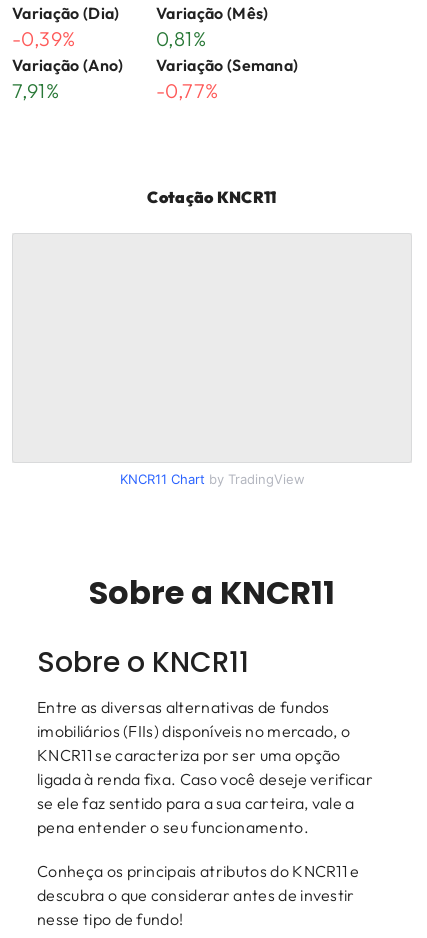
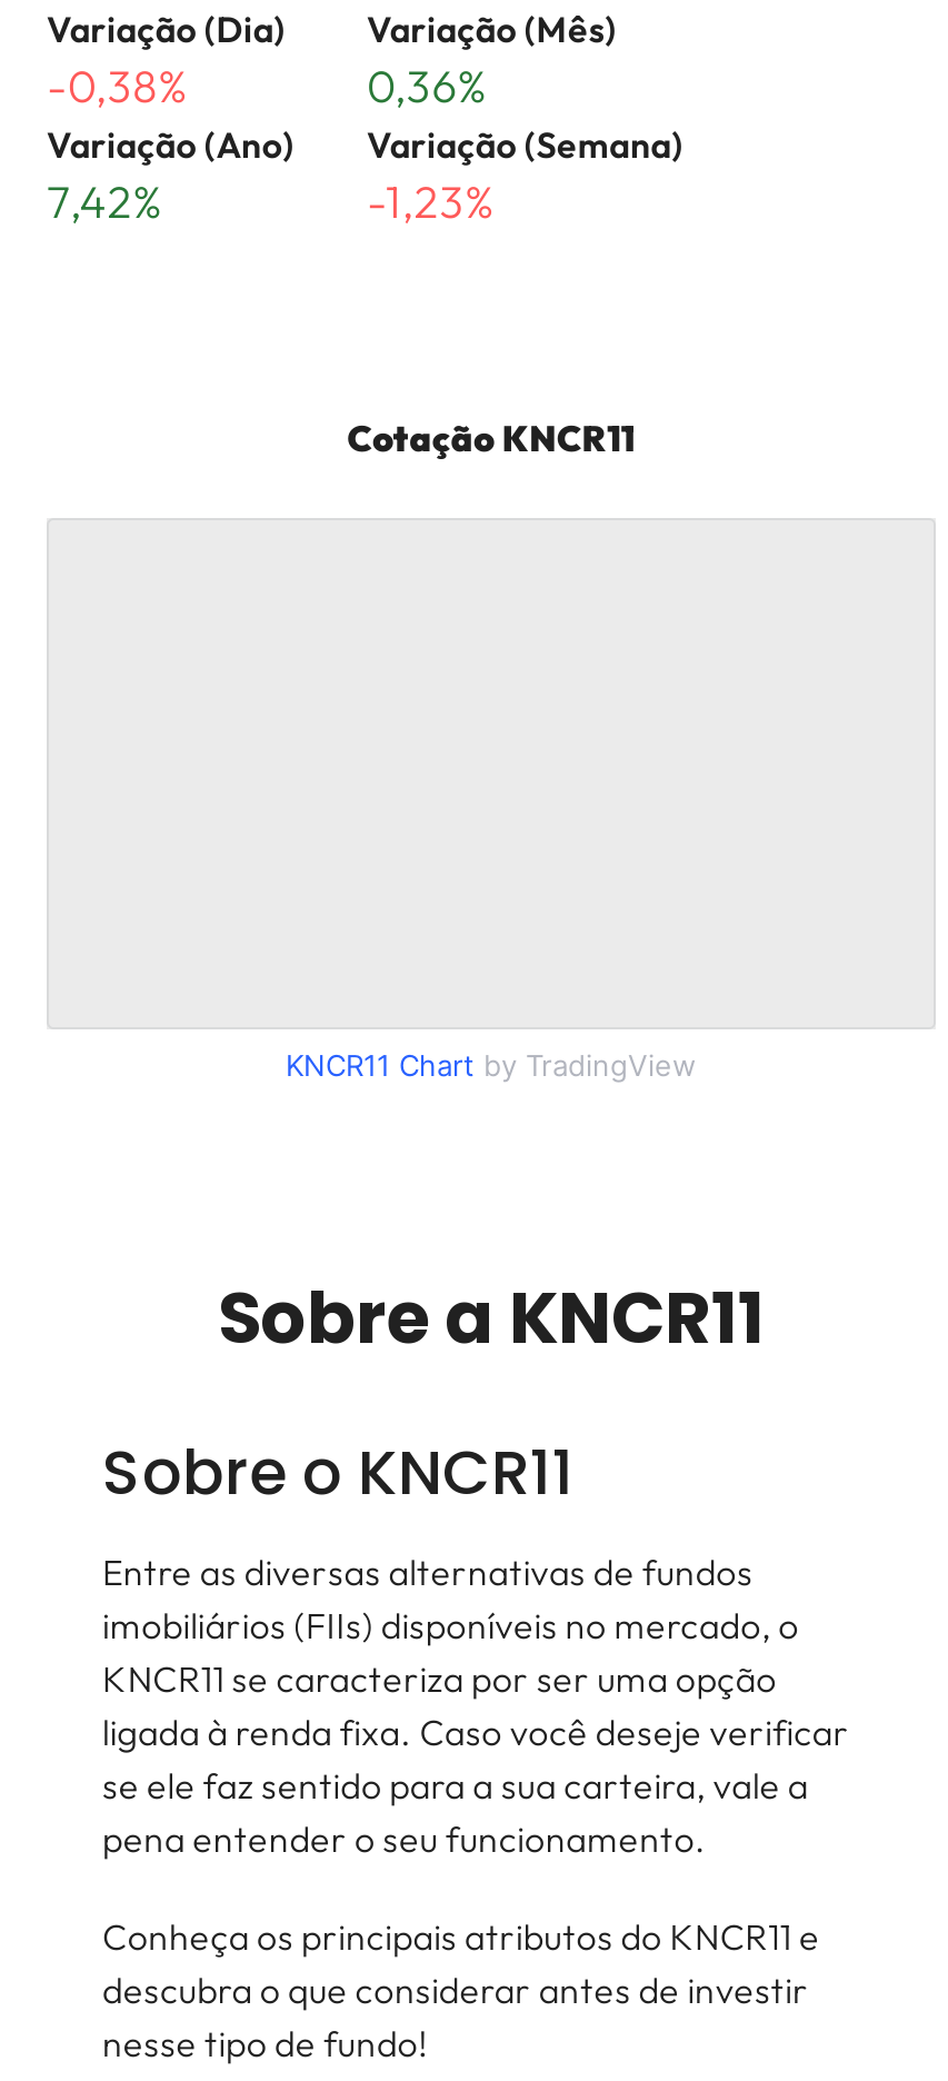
- -0,39%
+ -0,38%

- 0,81%
+ 0,36%

- 7,91%
+ 7,42%

- -0,77%
+ -1,23%
